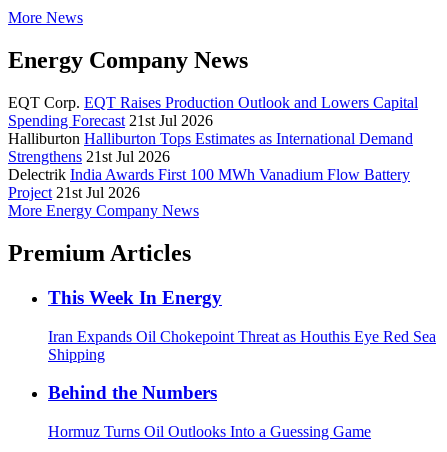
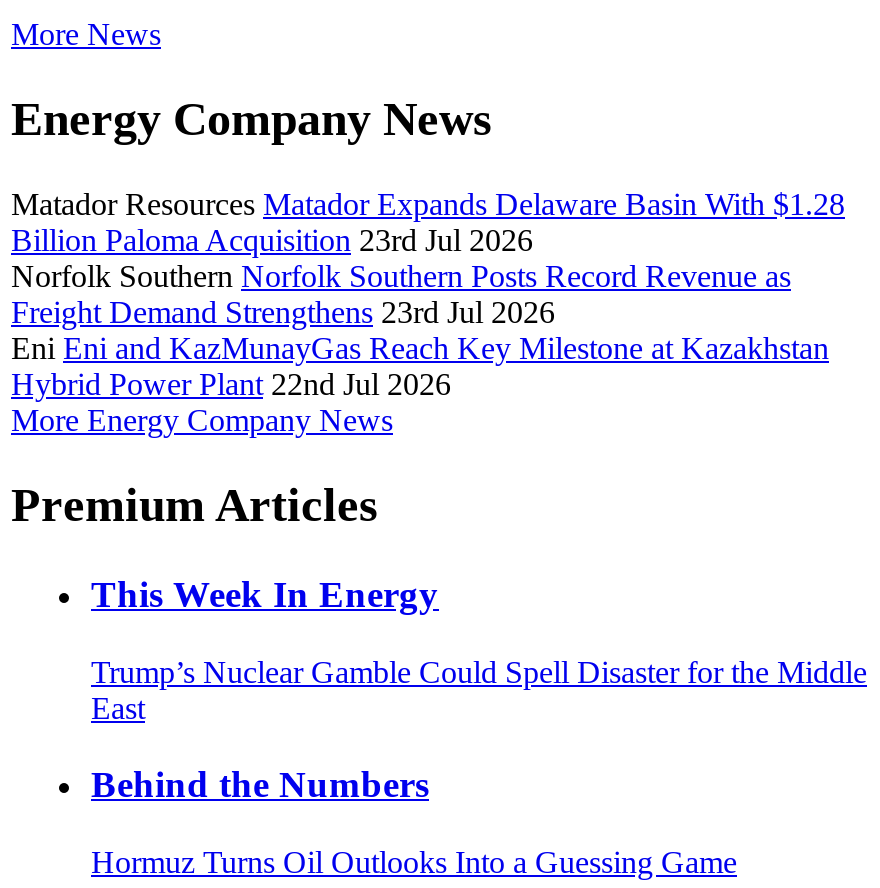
- EQT Corp. EQT Raises Production Outlook and Lowers Capital
- Spending Forecast 21st Jul 2026
- Halliburton Halliburton Tops Estimates as International Demand
- Strengthens 21st Jul 2026
- Delectrik India Awards First 100 MWh Vanadium Flow Battery
- Project 21st Jul 2026
+ Matador Resources Matador Expands Delaware Basin With $1.28
+ Billion Paloma Acquisition 23rd Jul 2026
+ Norfolk Southern Norfolk Southern Posts Record Revenue as
+ Freight Demand Strengthens 23rd Jul 2026
+ Eni Eni and KazMunayGas Reach Key Milestone at Kazakhstan
+ Hybrid Power Plant 22nd Jul 2026

- Iran Expands Oil Chokepoint Threat as Houthis Eye Red Sea
- Shipping
+ Trump’s Nuclear Gamble Could Spell Disaster for the Middle
+ East
